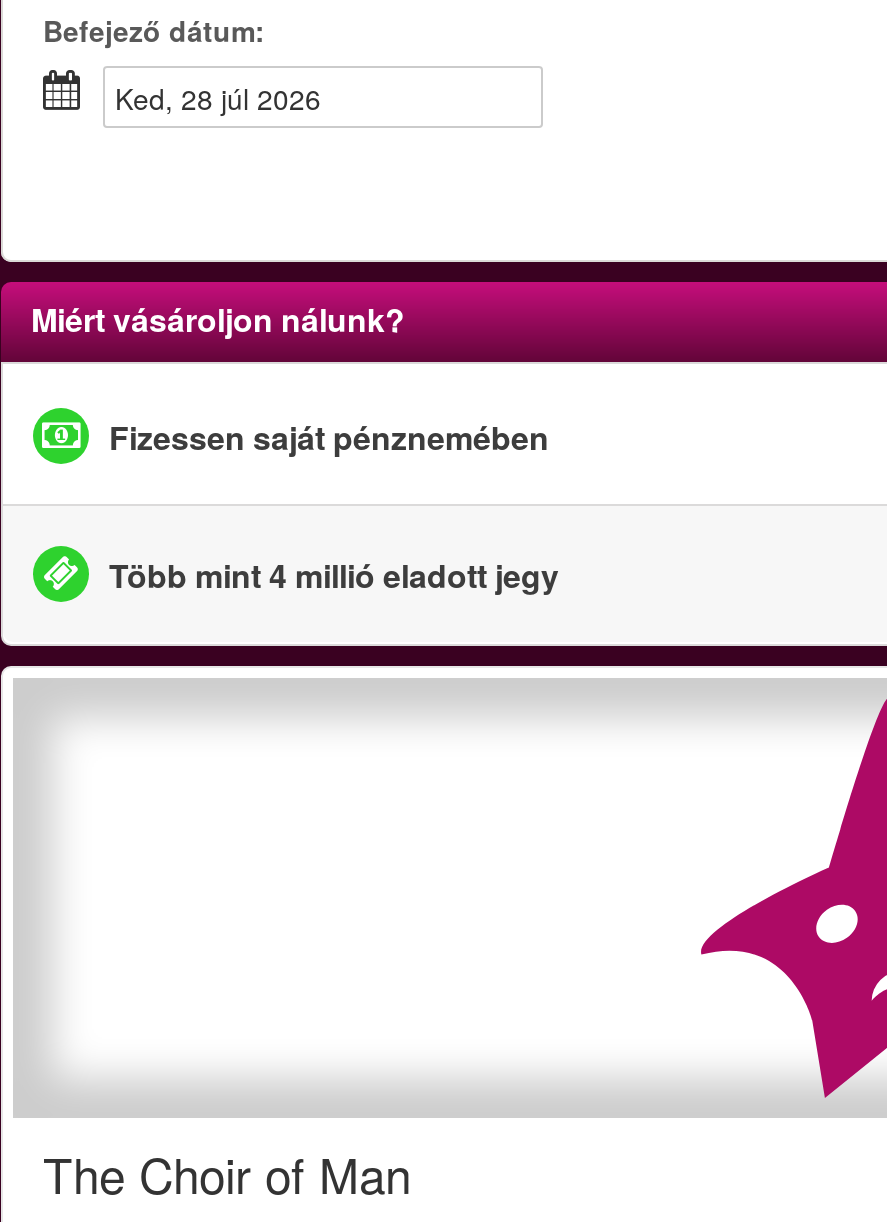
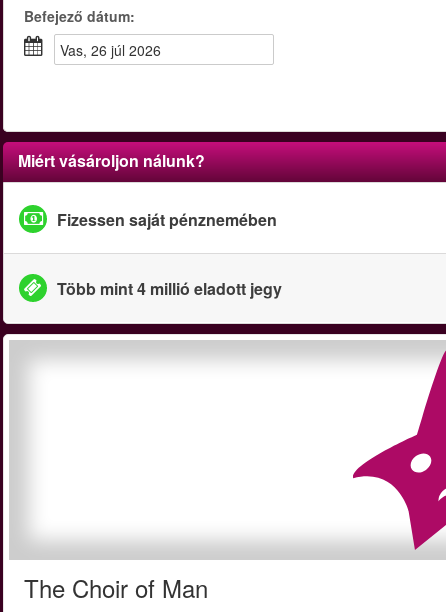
- ked, 28 júl 2026
+ vas, 26 júl 2026
